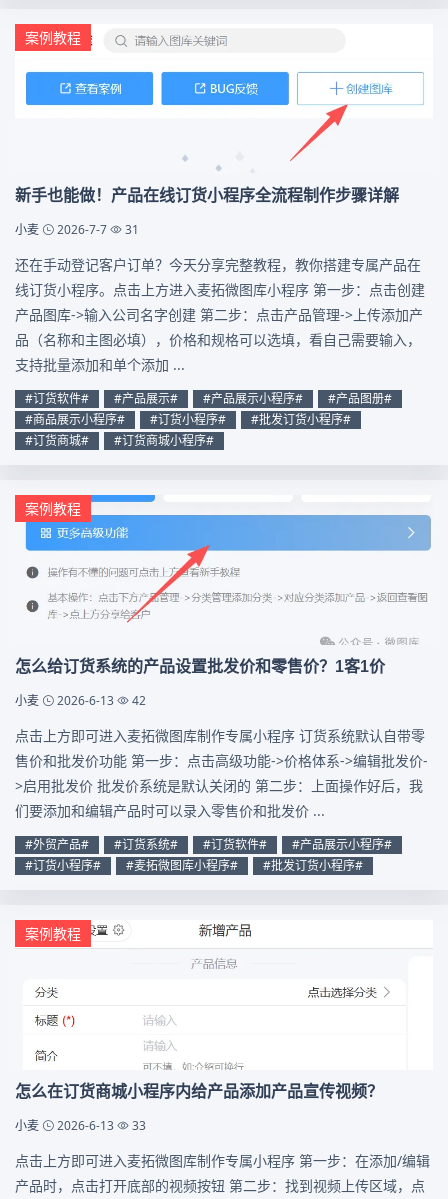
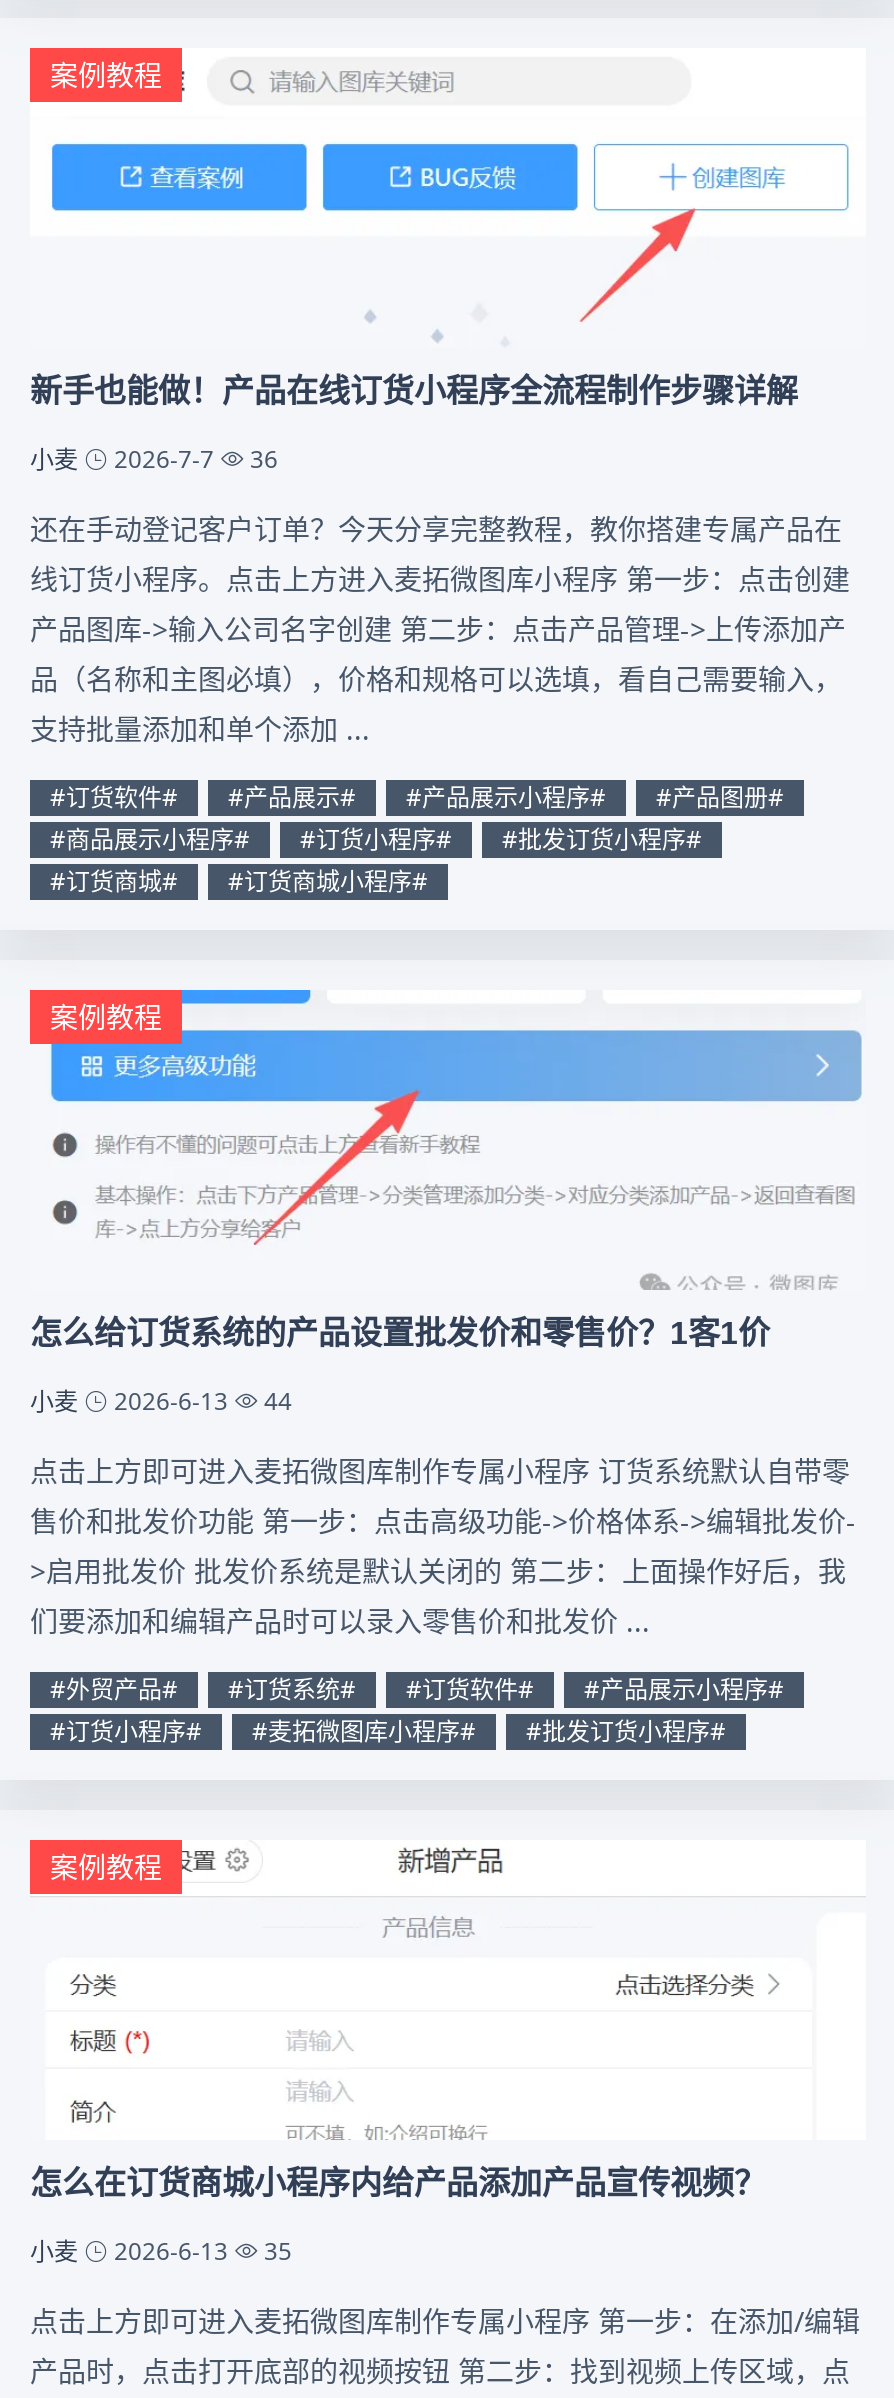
- 小麦 2026-7-7 31
+ 小麦 2026-7-7 36

- 小麦 2026-6-13 42
+ 小麦 2026-6-13 44

- 小麦 2026-6-13 33
+ 小麦 2026-6-13 35
